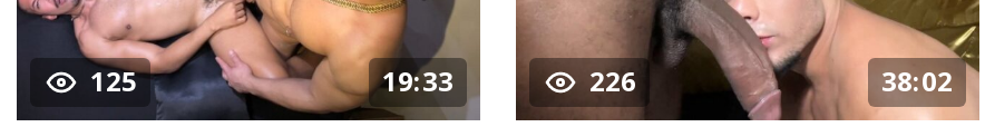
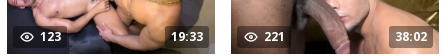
- 125
+ 123

- 226
+ 221
